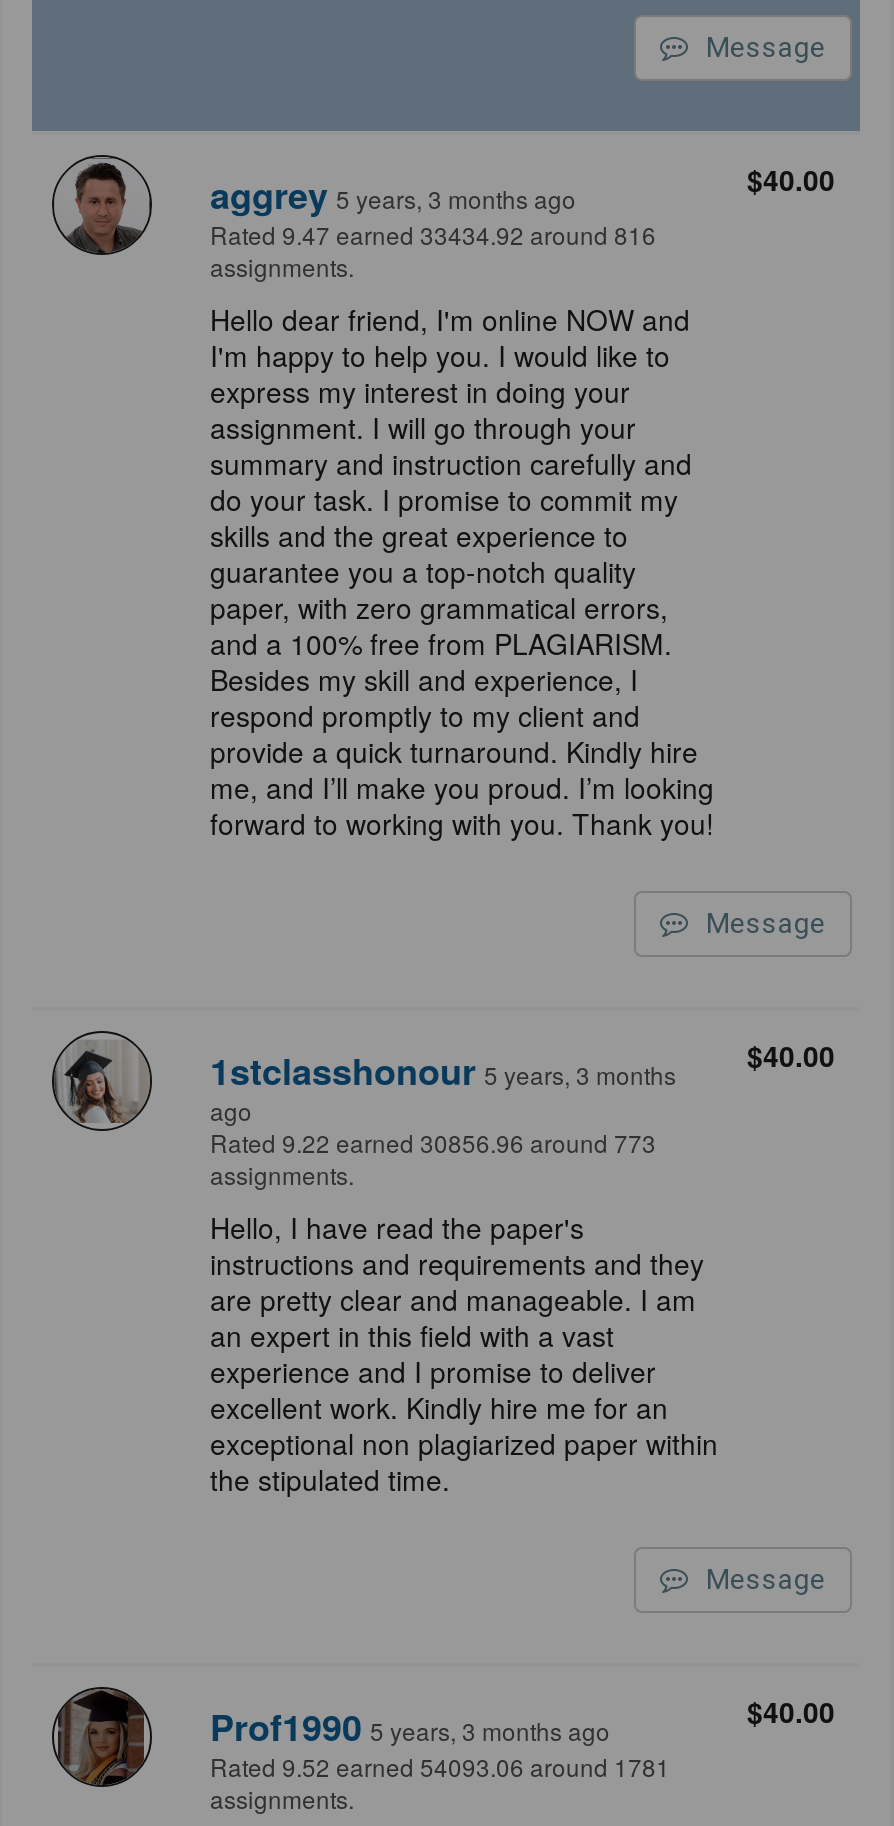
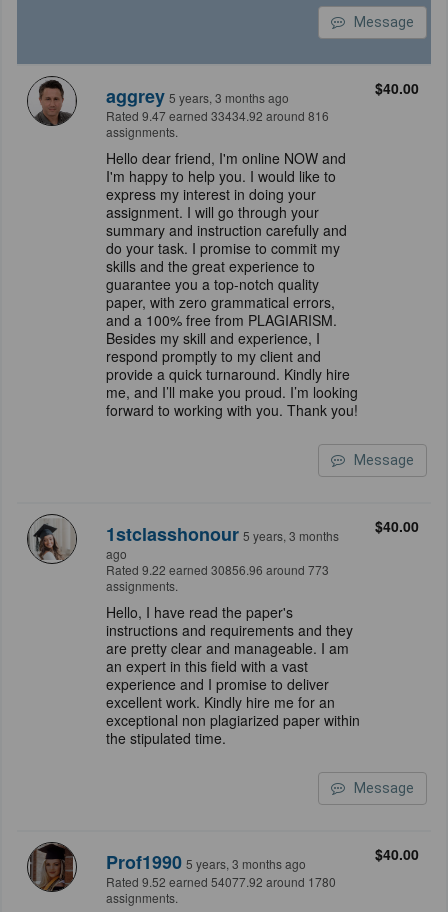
- Rated 9.52 earned 54093.06 around 1781
+ Rated 9.52 earned 54077.92 around 1780
